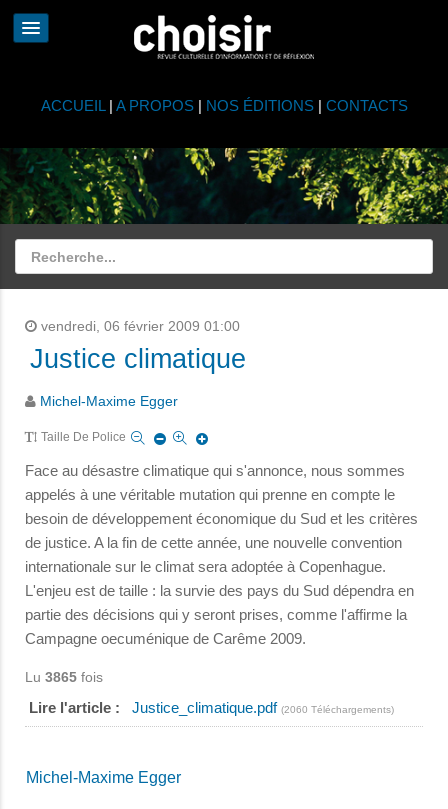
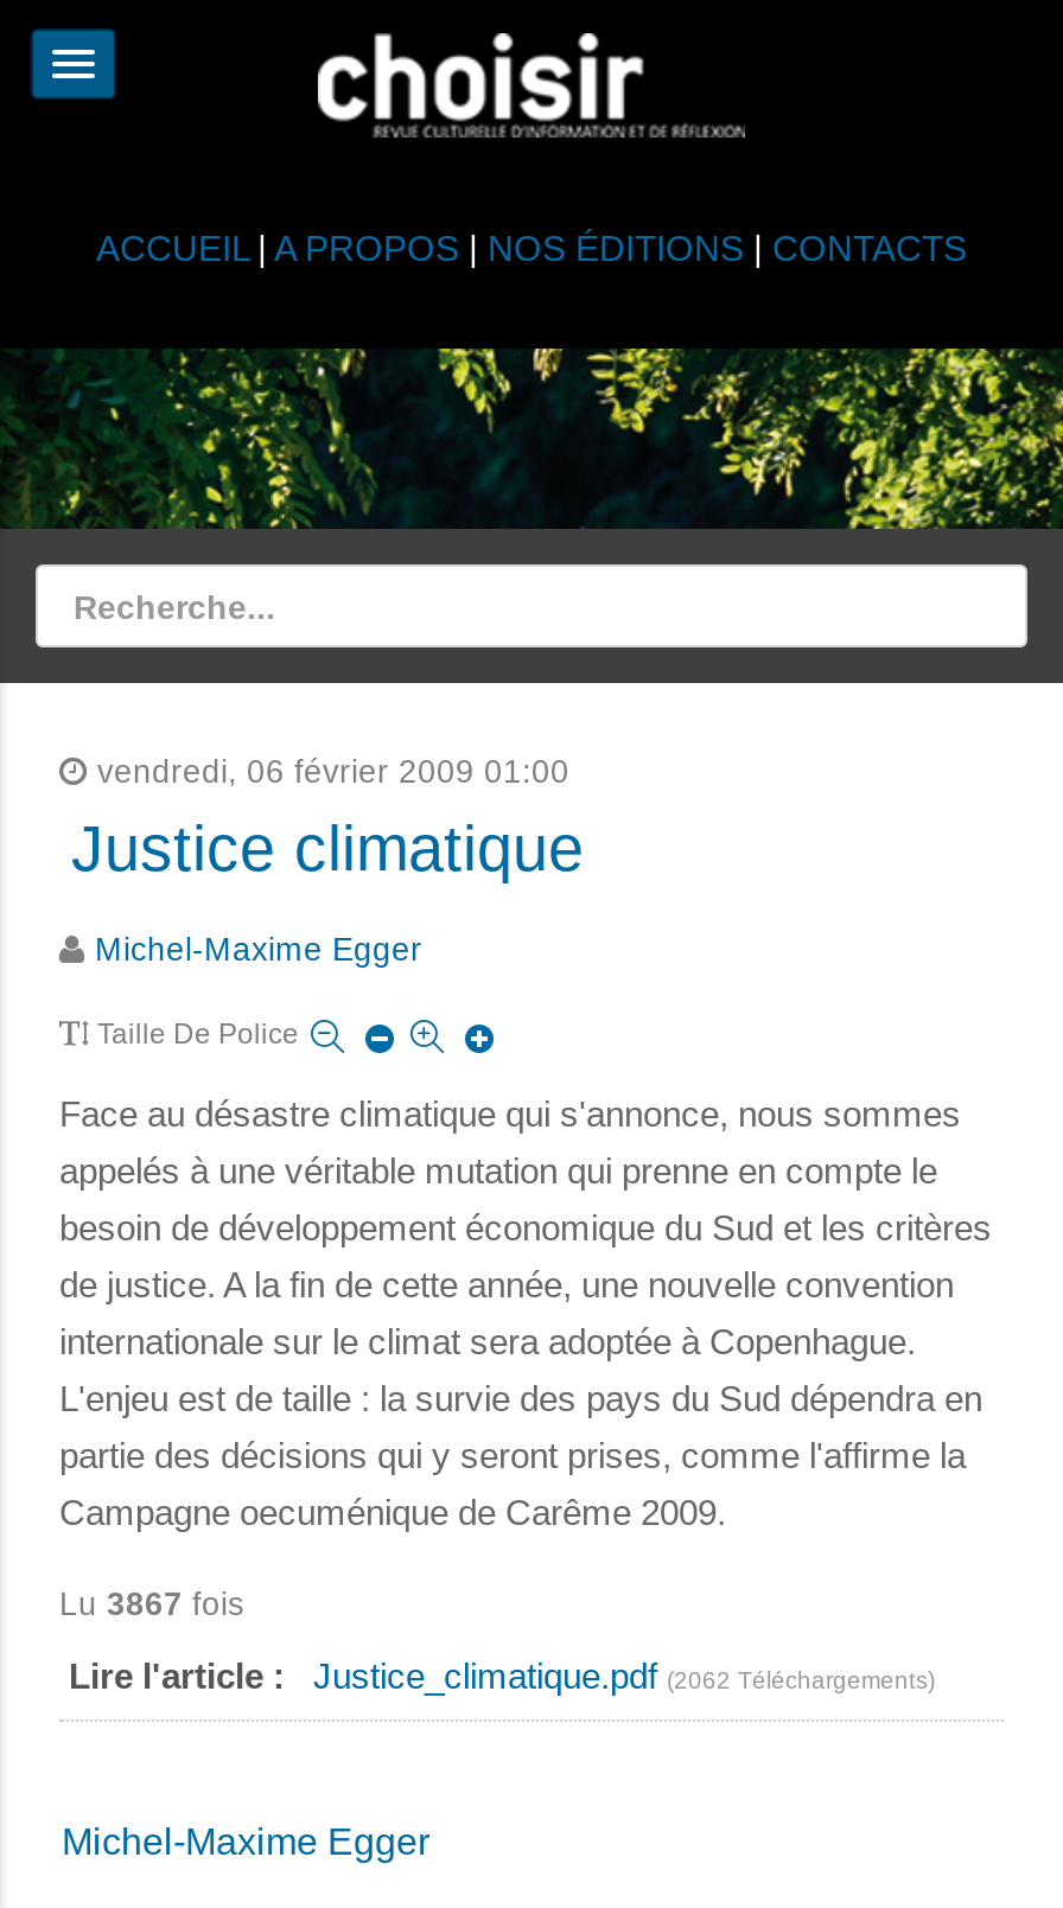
- Lu 3865 fois
+ Lu 3867 fois

- Lire l'article : Justice_climatique.pdf (2060 Téléchargements)
+ Lire l'article : Justice_climatique.pdf (2062 Téléchargements)
